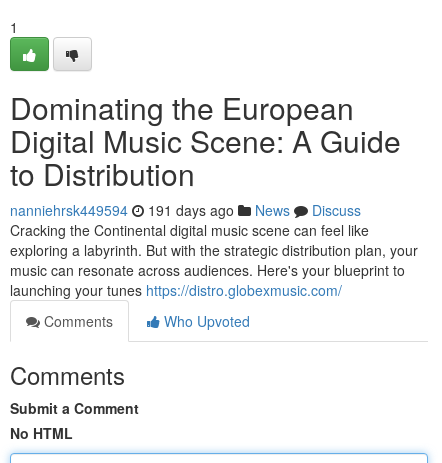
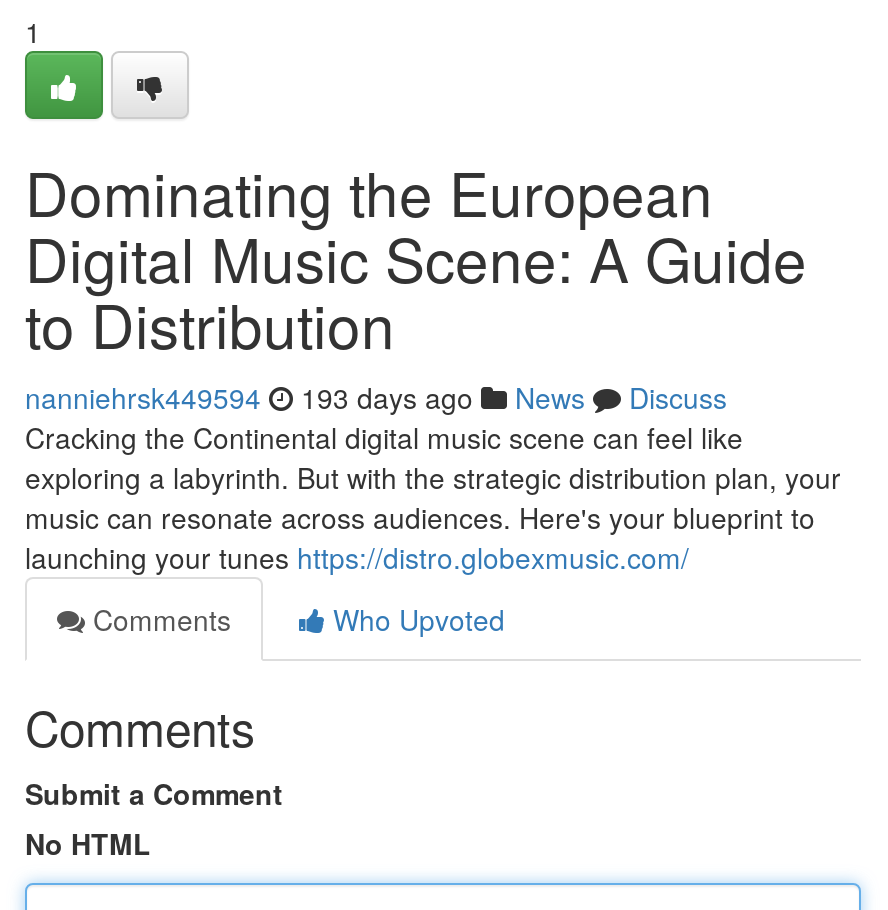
- nanniehrsk449594 191 days ago News Discuss
+ nanniehrsk449594 193 days ago News Discuss
